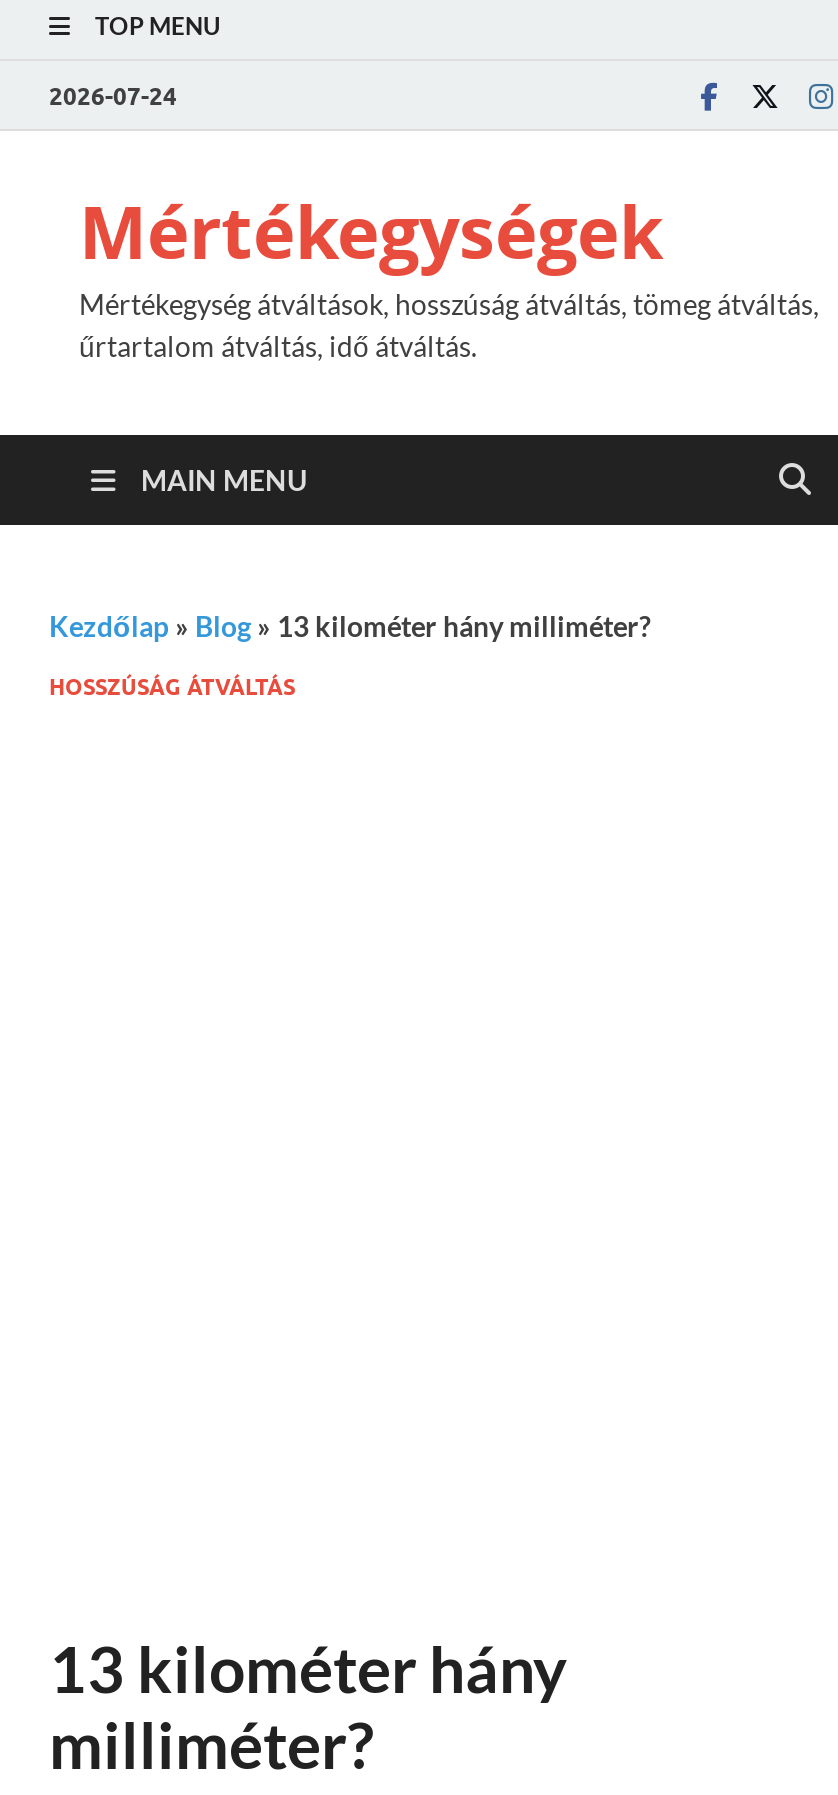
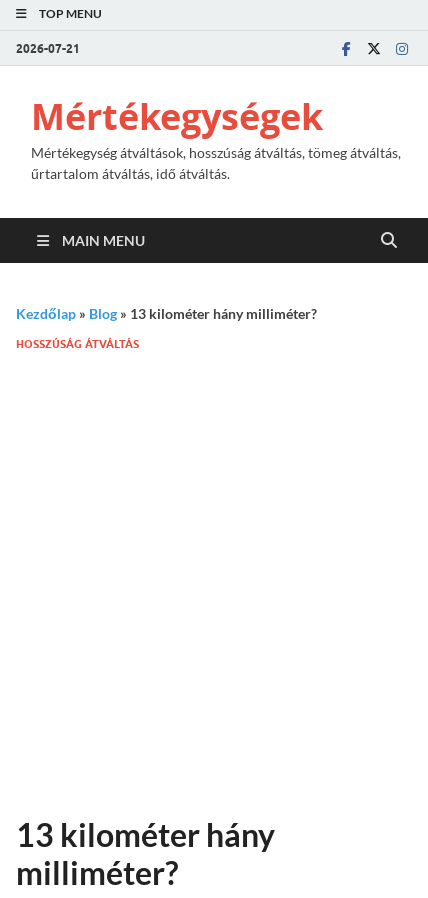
- 2026-07-24
+ 2026-07-21
